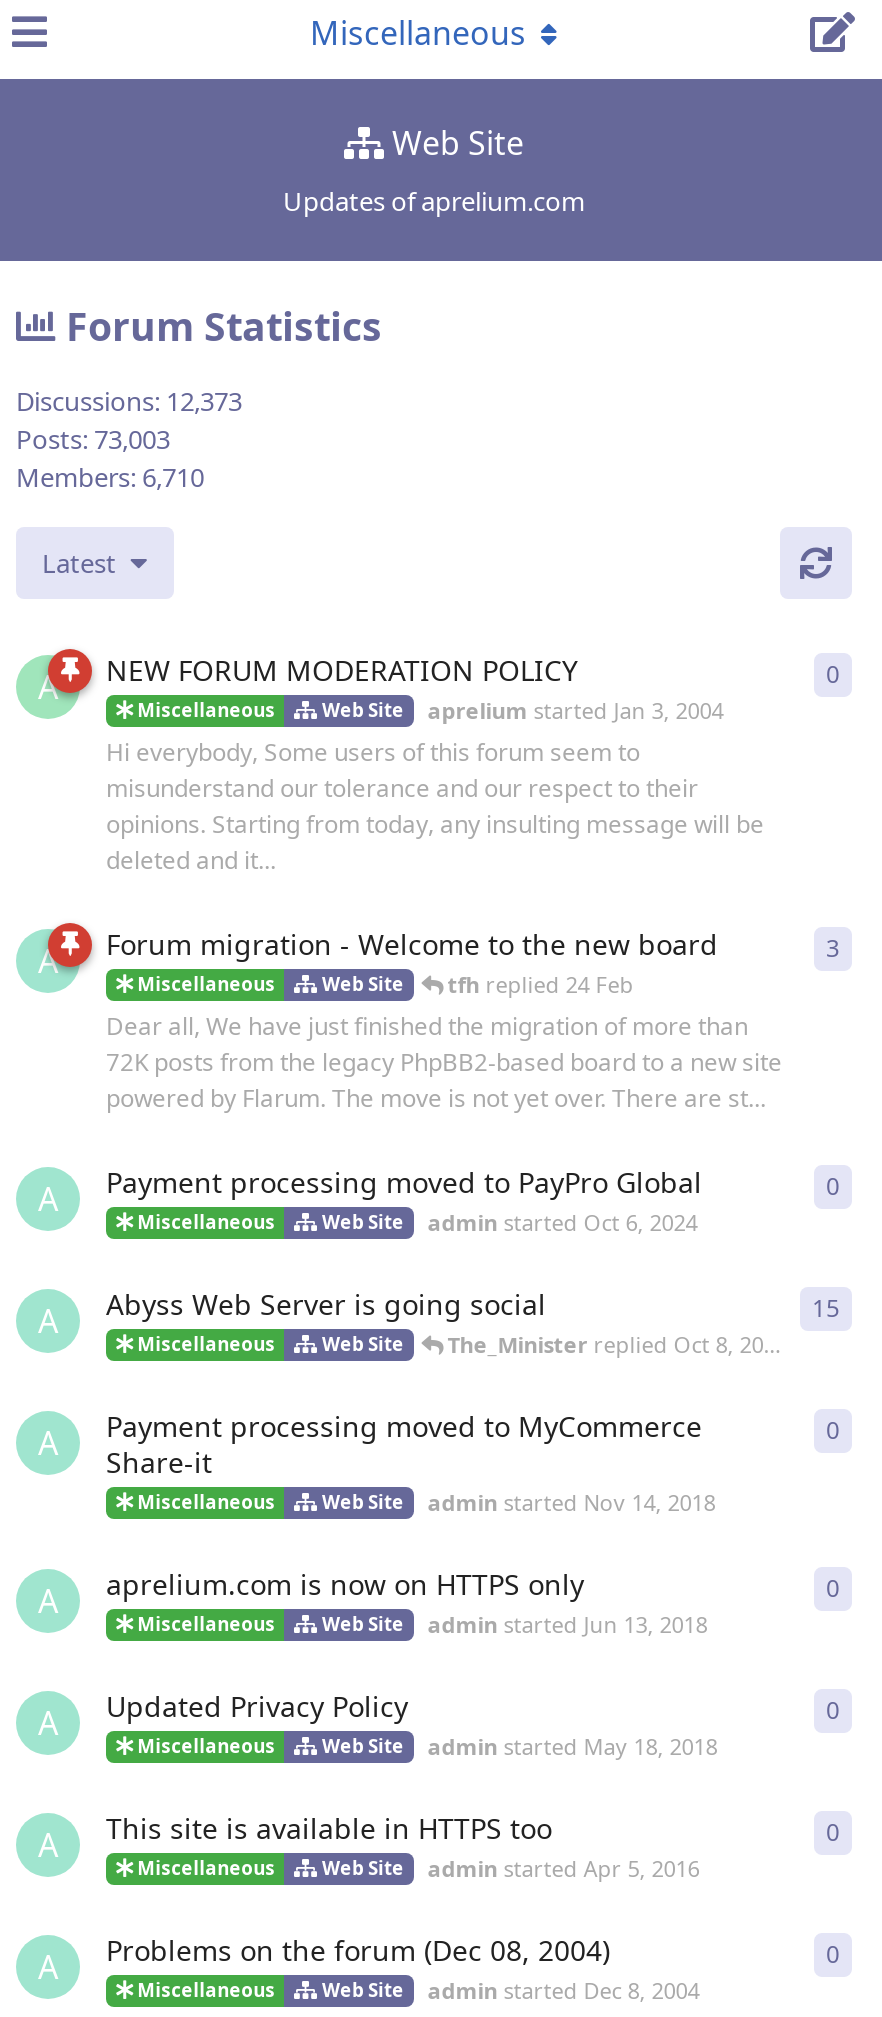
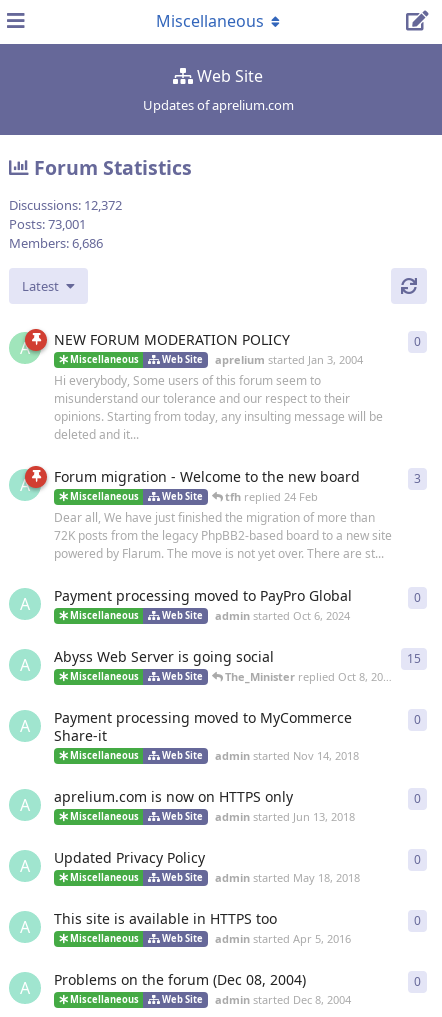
- Discussions: 12,373
+ Discussions: 12,372

- Posts: 73,003
+ Posts: 73,001

- Members: 6,710
+ Members: 6,686
